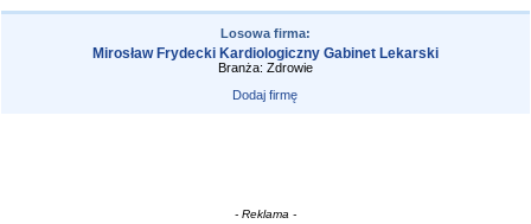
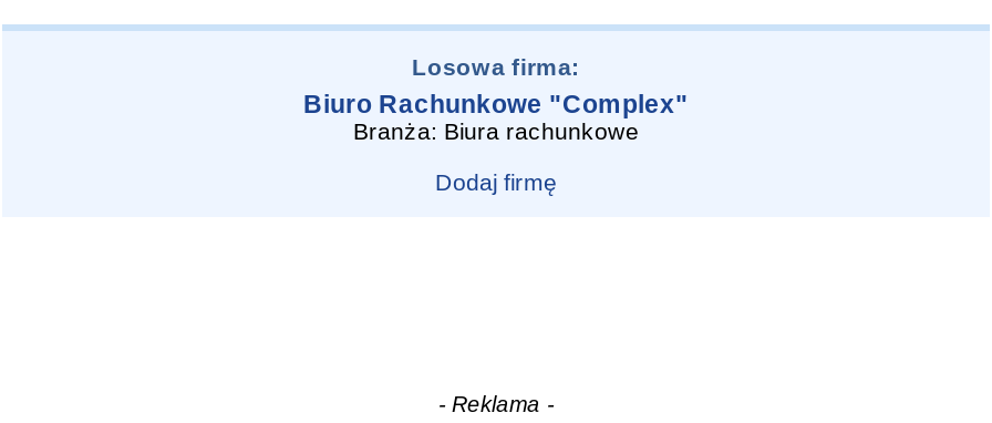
- Mirosław Frydecki Kardiologiczny Gabinet Lekarski
- Branża: Zdrowie
+ Biuro Rachunkowe "Complex"
+ Branża: Biura rachunkowe
